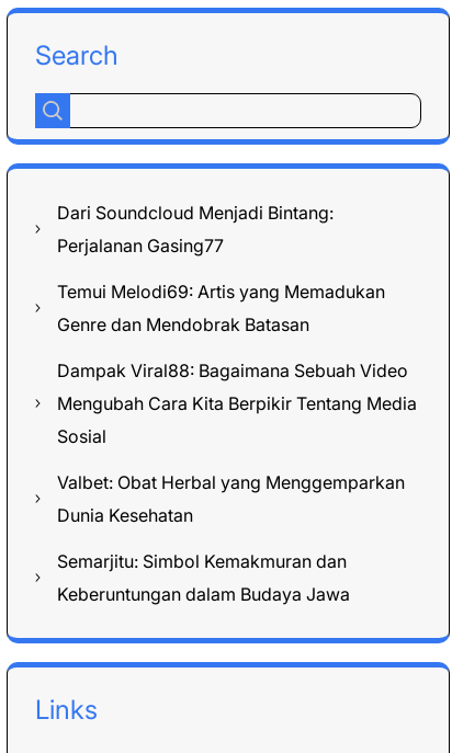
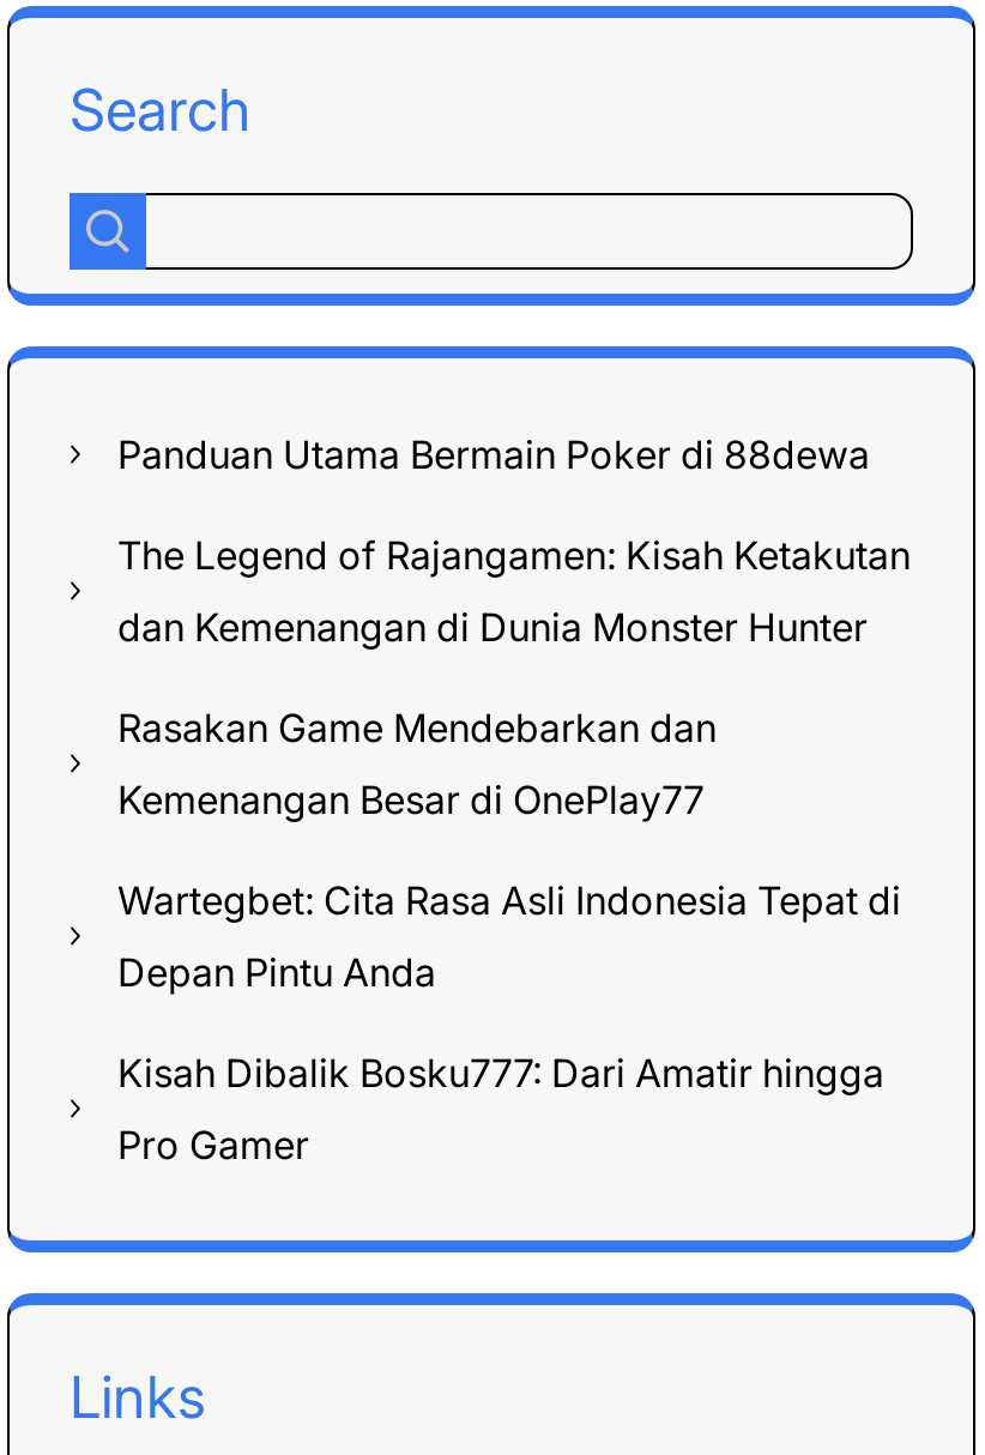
- Dari Soundcloud Menjadi Bintang:
- Perjalanan Gasing77
- Temui Melodi69: Artis yang Memadukan
- Genre dan Mendobrak Batasan
- Dampak Viral88: Bagaimana Sebuah Video
- Mengubah Cara Kita Berpikir Tentang Media
- Sosial
- Valbet: Obat Herbal yang Menggemparkan
- Dunia Kesehatan
- Semarjitu: Simbol Kemakmuran dan
- Keberuntungan dalam Budaya Jawa
+ Panduan Utama Bermain Poker di 88dewa
+ The Legend of Rajangamen: Kisah Ketakutan
+ dan Kemenangan di Dunia Monster Hunter
+ Rasakan Game Mendebarkan dan
+ Kemenangan Besar di OnePlay77
+ Wartegbet: Cita Rasa Asli Indonesia Tepat di
+ Depan Pintu Anda
+ Kisah Dibalik Bosku777: Dari Amatir hingga
+ Pro Gamer
